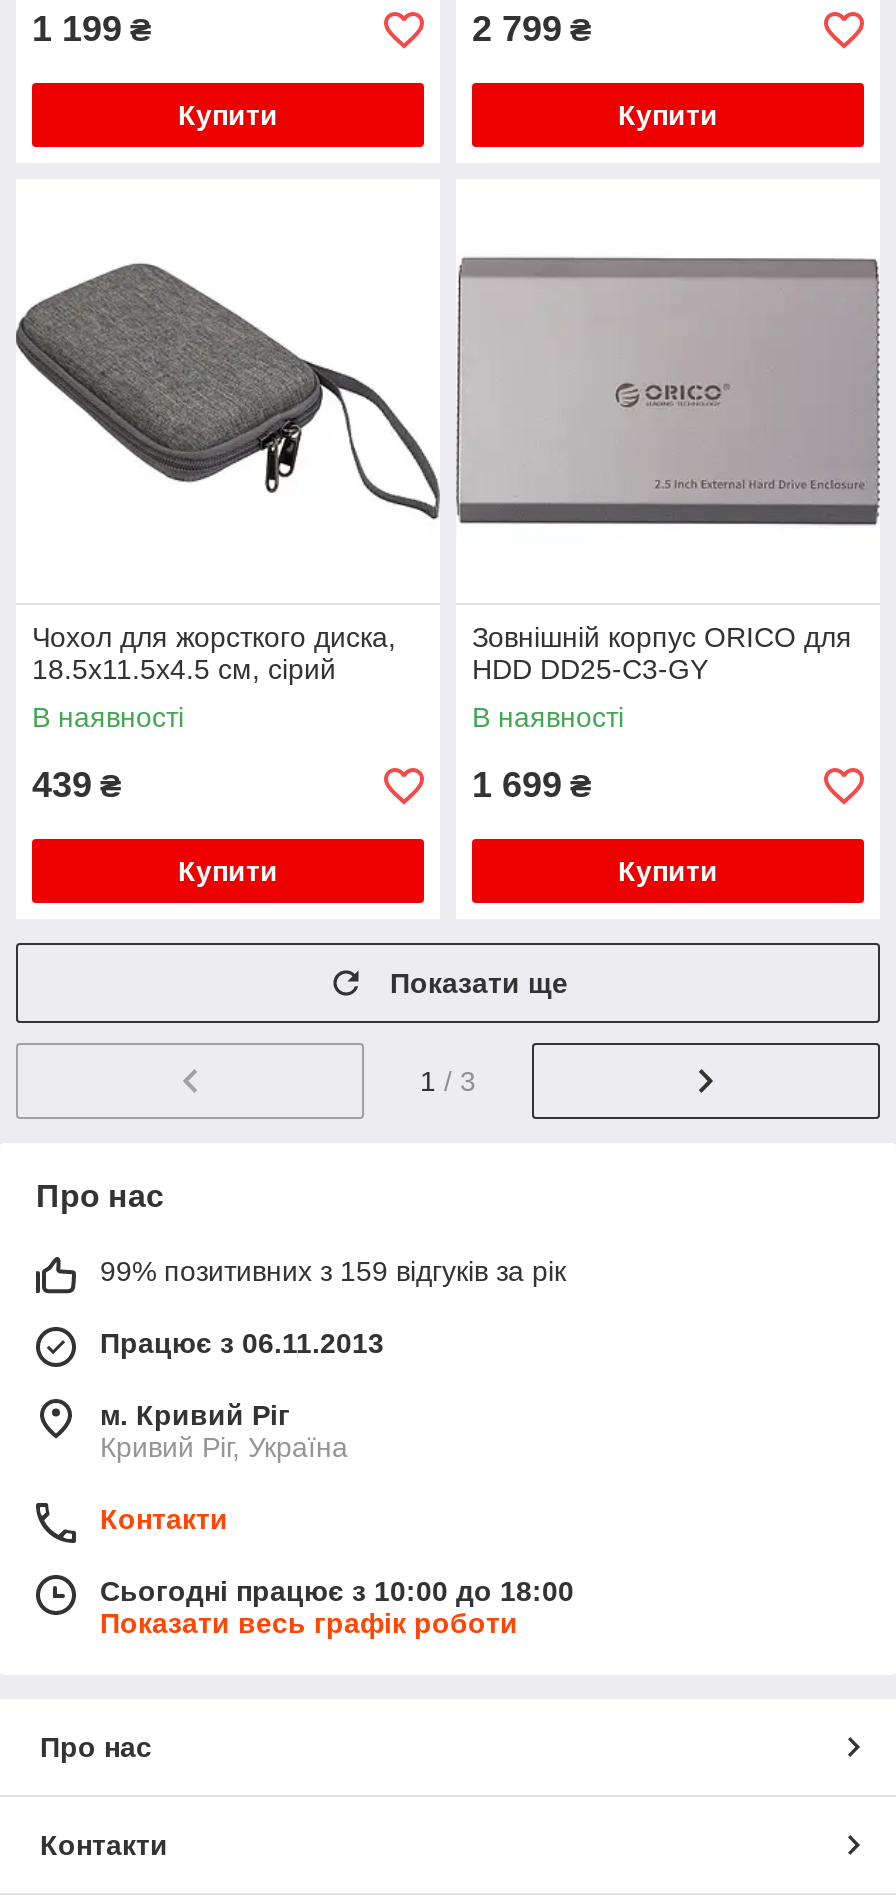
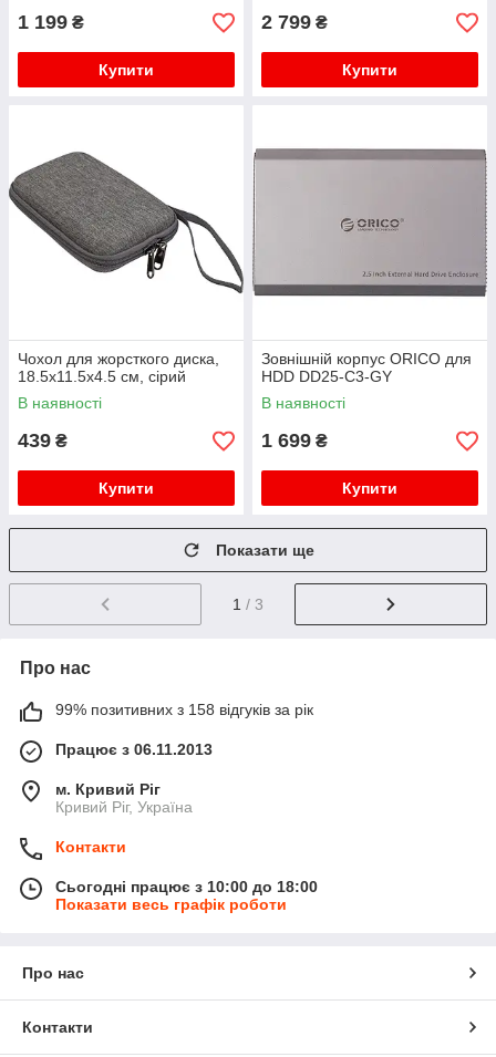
- 99% позитивних з 159 відгуків за рік
+ 99% позитивних з 158 відгуків за рік
